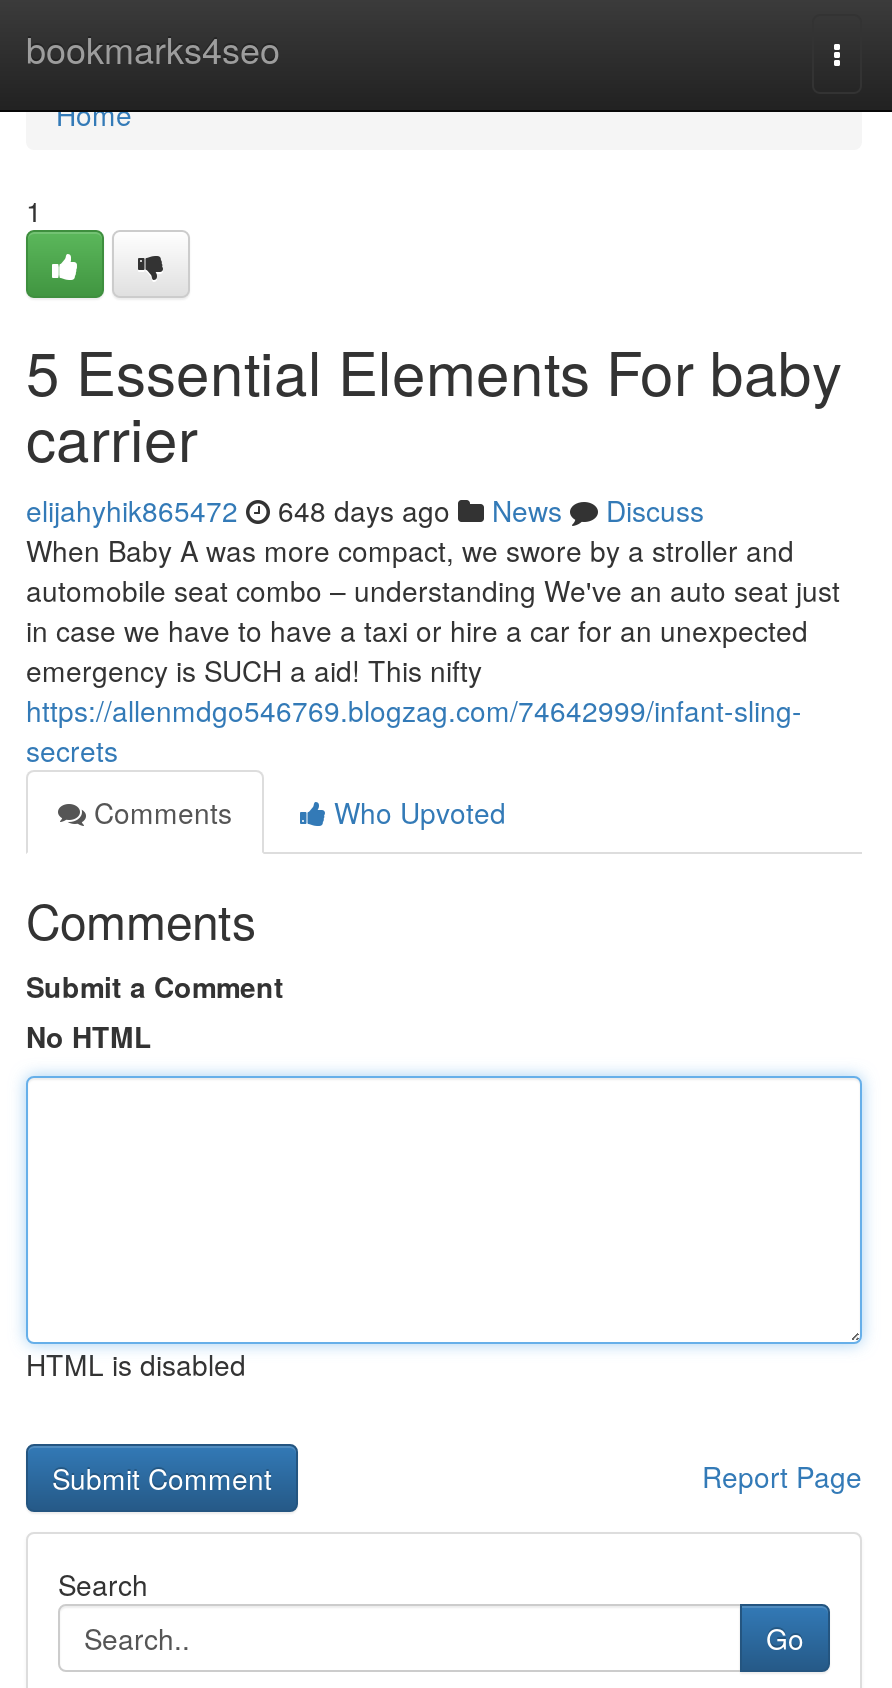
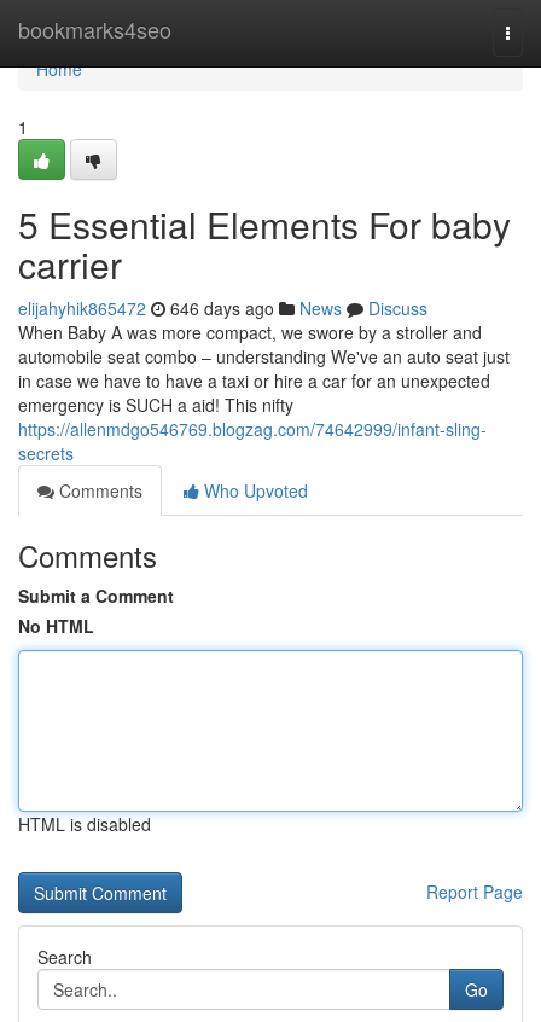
- elijahyhik865472 648 days ago News Discuss
+ elijahyhik865472 646 days ago News Discuss
